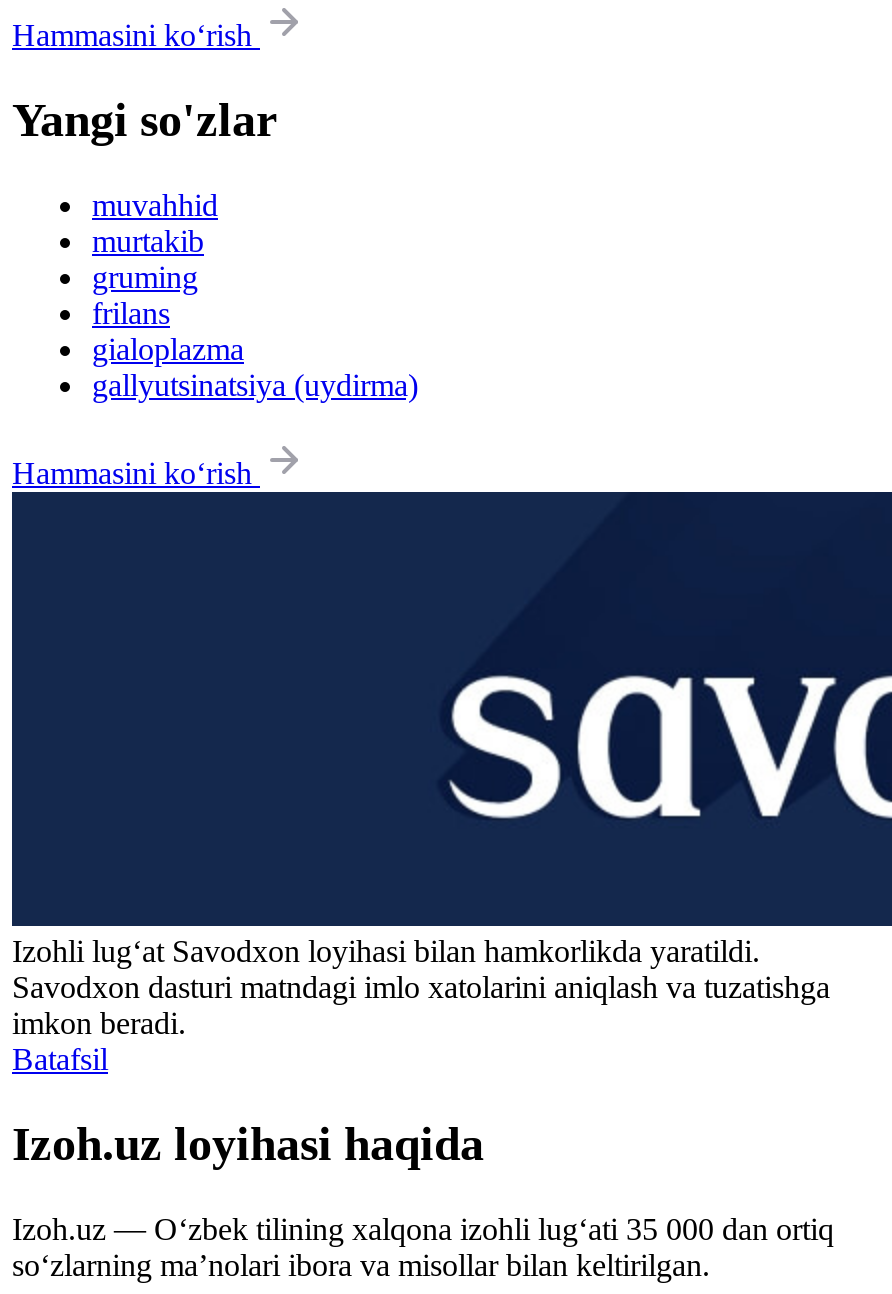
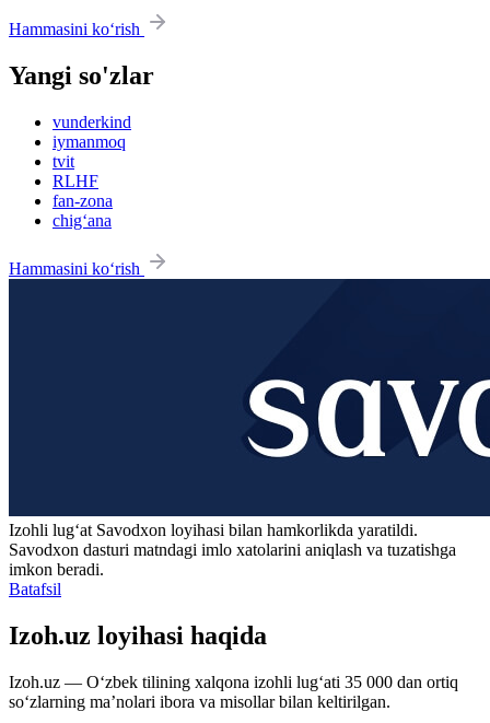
- muvahhid
- murtakib
- gruming
- frilans
- gialoplazma
- gallyutsinatsiya (uydirma)
+ vunderkind
+ iymanmoq
+ tvit
+ RLHF
+ fan-zona
+ chig‘ana
